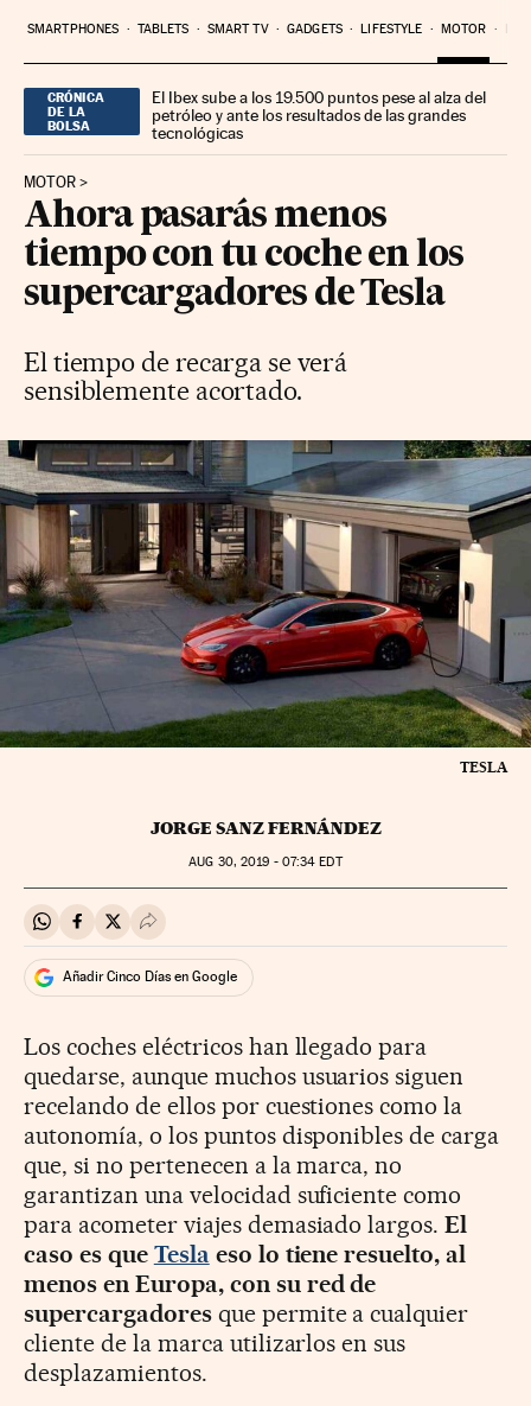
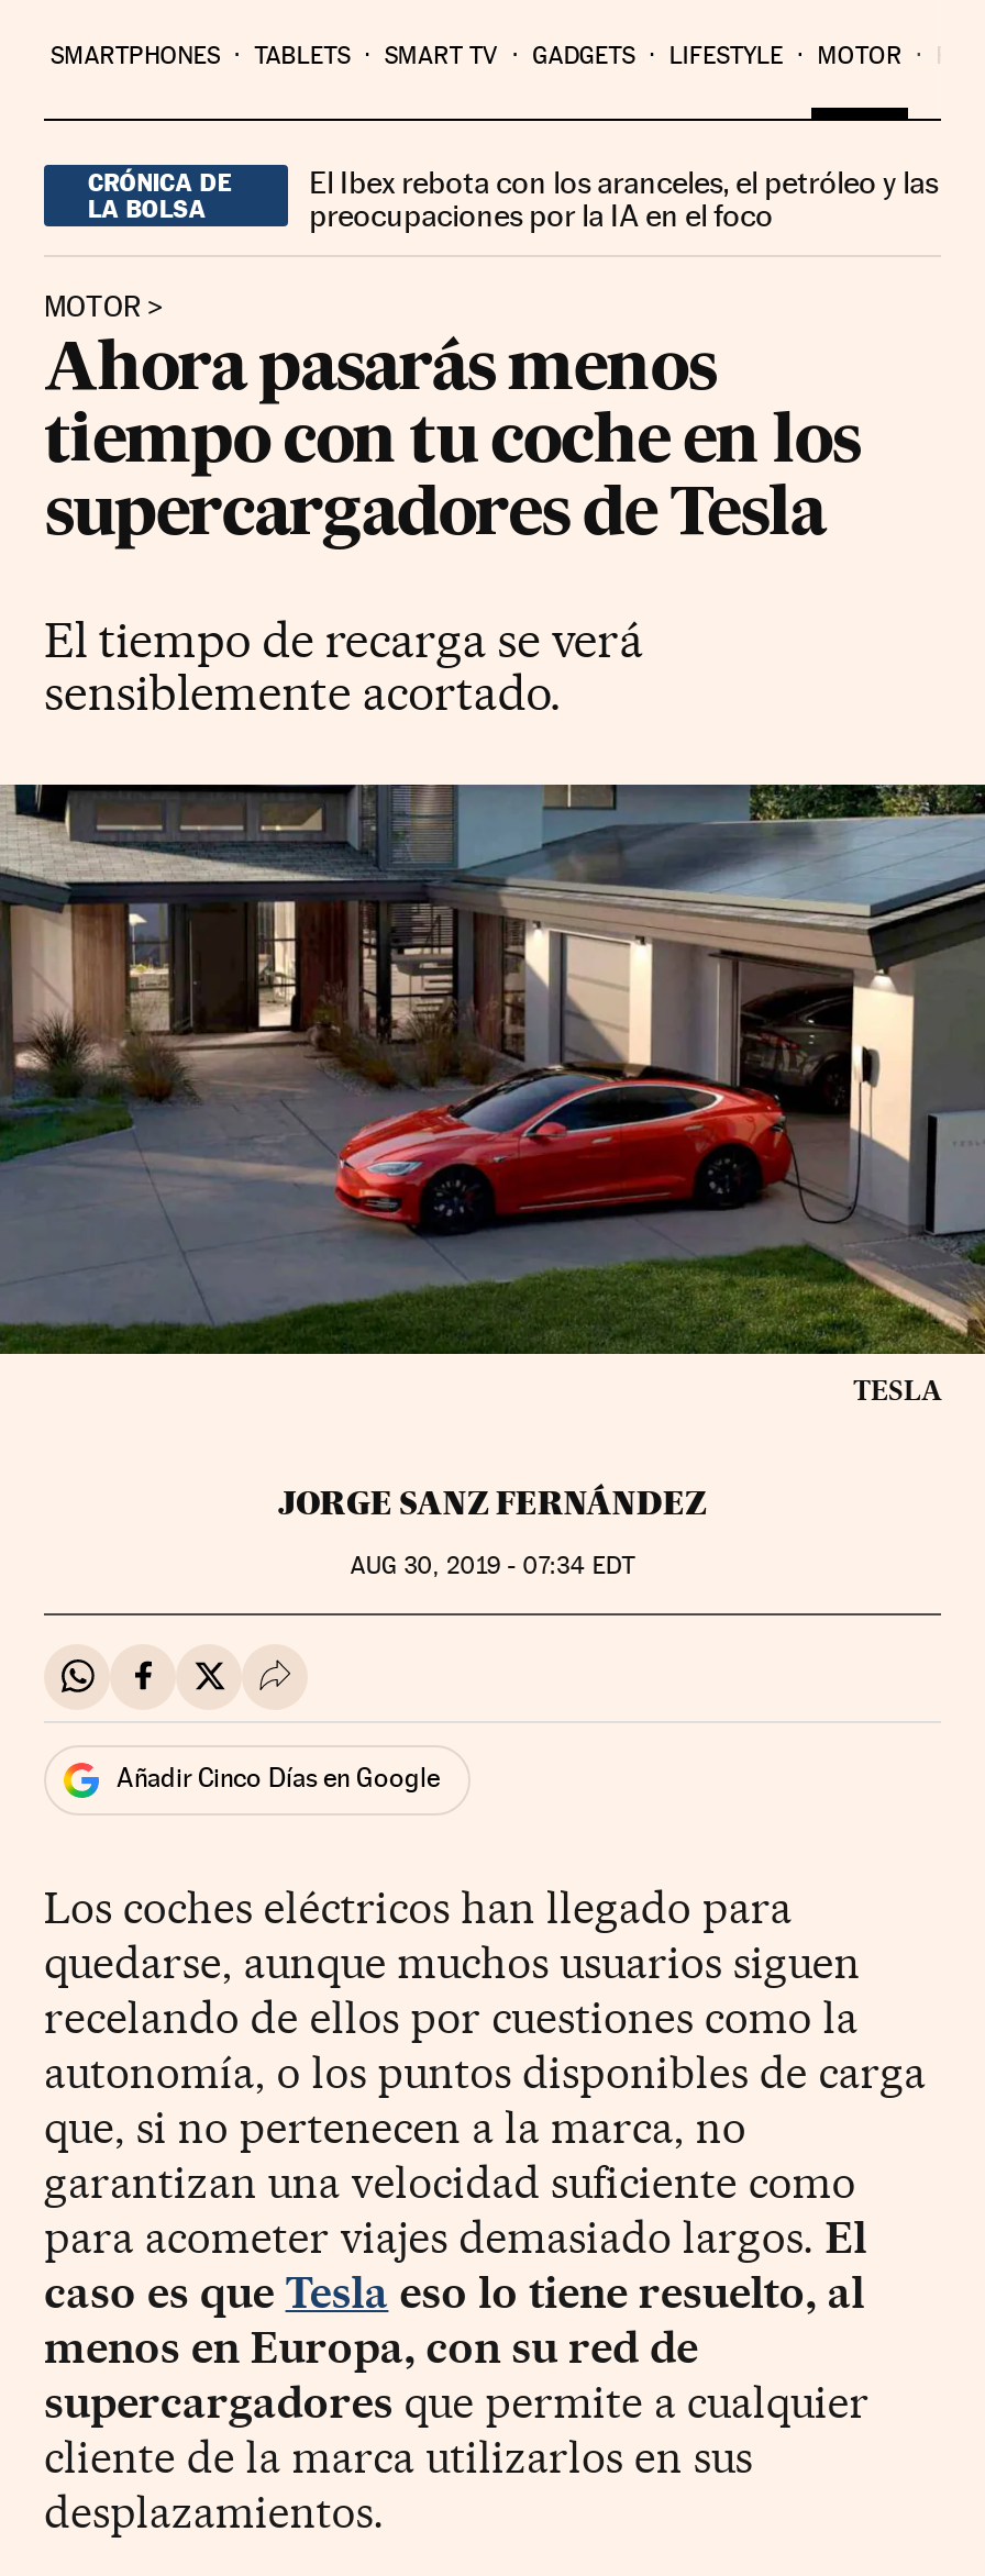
- El Ibex sube a los 19.500 puntos pese al alza del
- petróleo y ante los resultados de las grandes
- tecnológicas
+ El Ibex rebota con los aranceles, el petróleo y las
+ preocupaciones por la IA en el foco
